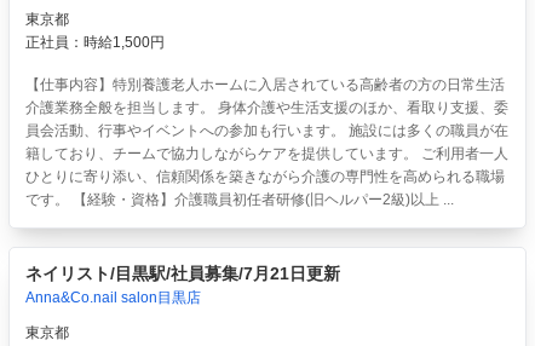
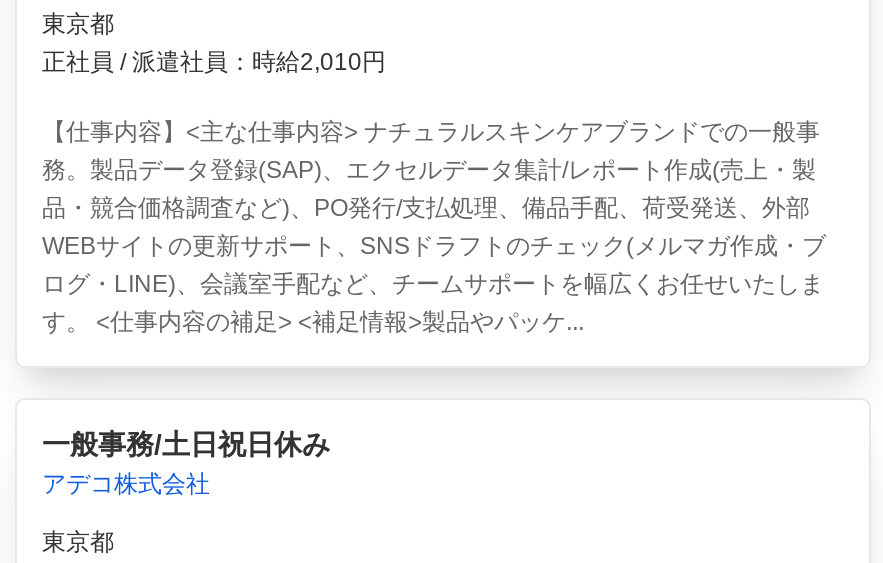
- 正社員：時給1,500円
+ 正社員 / 派遣社員：時給2,010円

- 【仕事内容】特別養護老人ホームに入居されている高齢者の方の日常生活
- 介護業務全般を担当します。 身体介護や生活支援のほか、看取り支援、委
- 員会活動、行事やイベントへの参加も行います。 施設には多くの職員が在
- 籍しており、チームで協力しながらケアを提供しています。 ご利用者一人
- ひとりに寄り添い、信頼関係を築きながら介護の専門性を高められる職場
- です。 【経験・資格】介護職員初任者研修(旧ヘルパー2級)以上 ...
+ 【仕事内容】<主な仕事内容> ナチュラルスキンケアブランドでの一般事
+ 務。製品データ登録(SAP)、エクセルデータ集計/レポート作成(売上・製
+ 品・競合価格調査など)、PO発行/支払処理、備品手配、荷受発送、外部
+ WEBサイトの更新サポート、SNSドラフトのチェック(メルマガ作成・ブ
+ ログ・LINE)、会議室手配など、チームサポートを幅広くお任せいたしま
+ す。 <仕事内容の補足> <補足情報>製品やパッケ...

- ネイリスト/目黒駅/社員募集/7月21日更新
- Anna&Co.nail salon目黒店
+ 一般事務/土日祝日休み
+ アデコ株式会社
